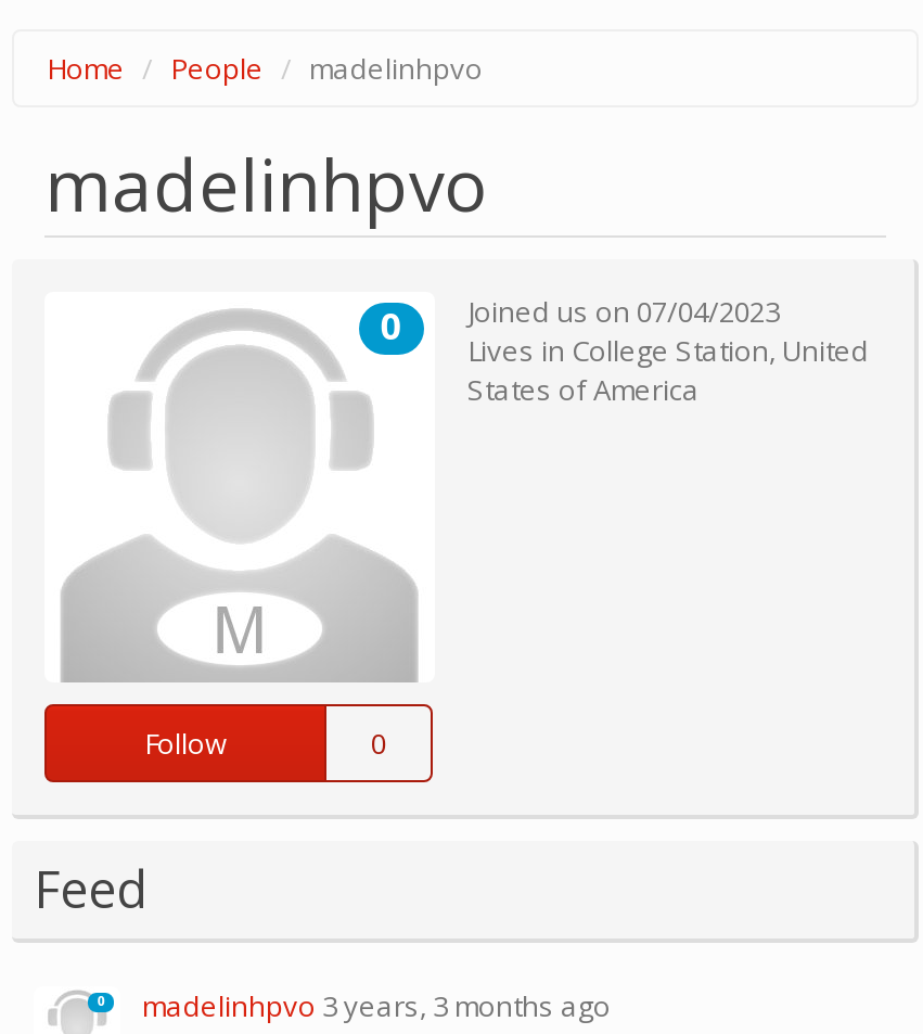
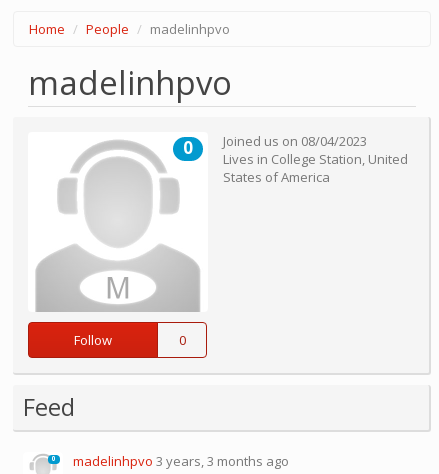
- 0 Joined us on 07/04/2023 Lives in College Station, United
+ 0 Joined us on 08/04/2023 Lives in College Station, United
